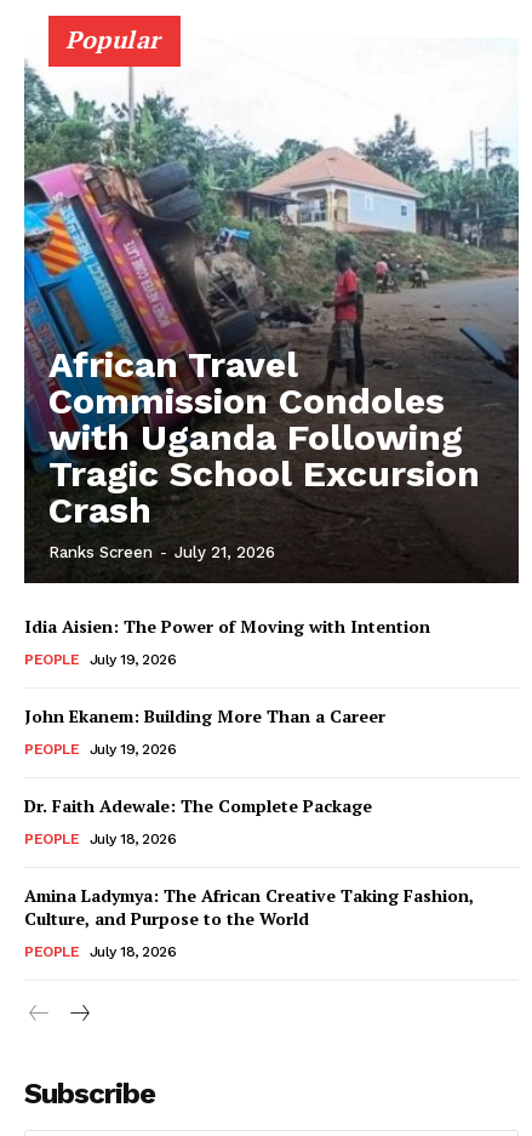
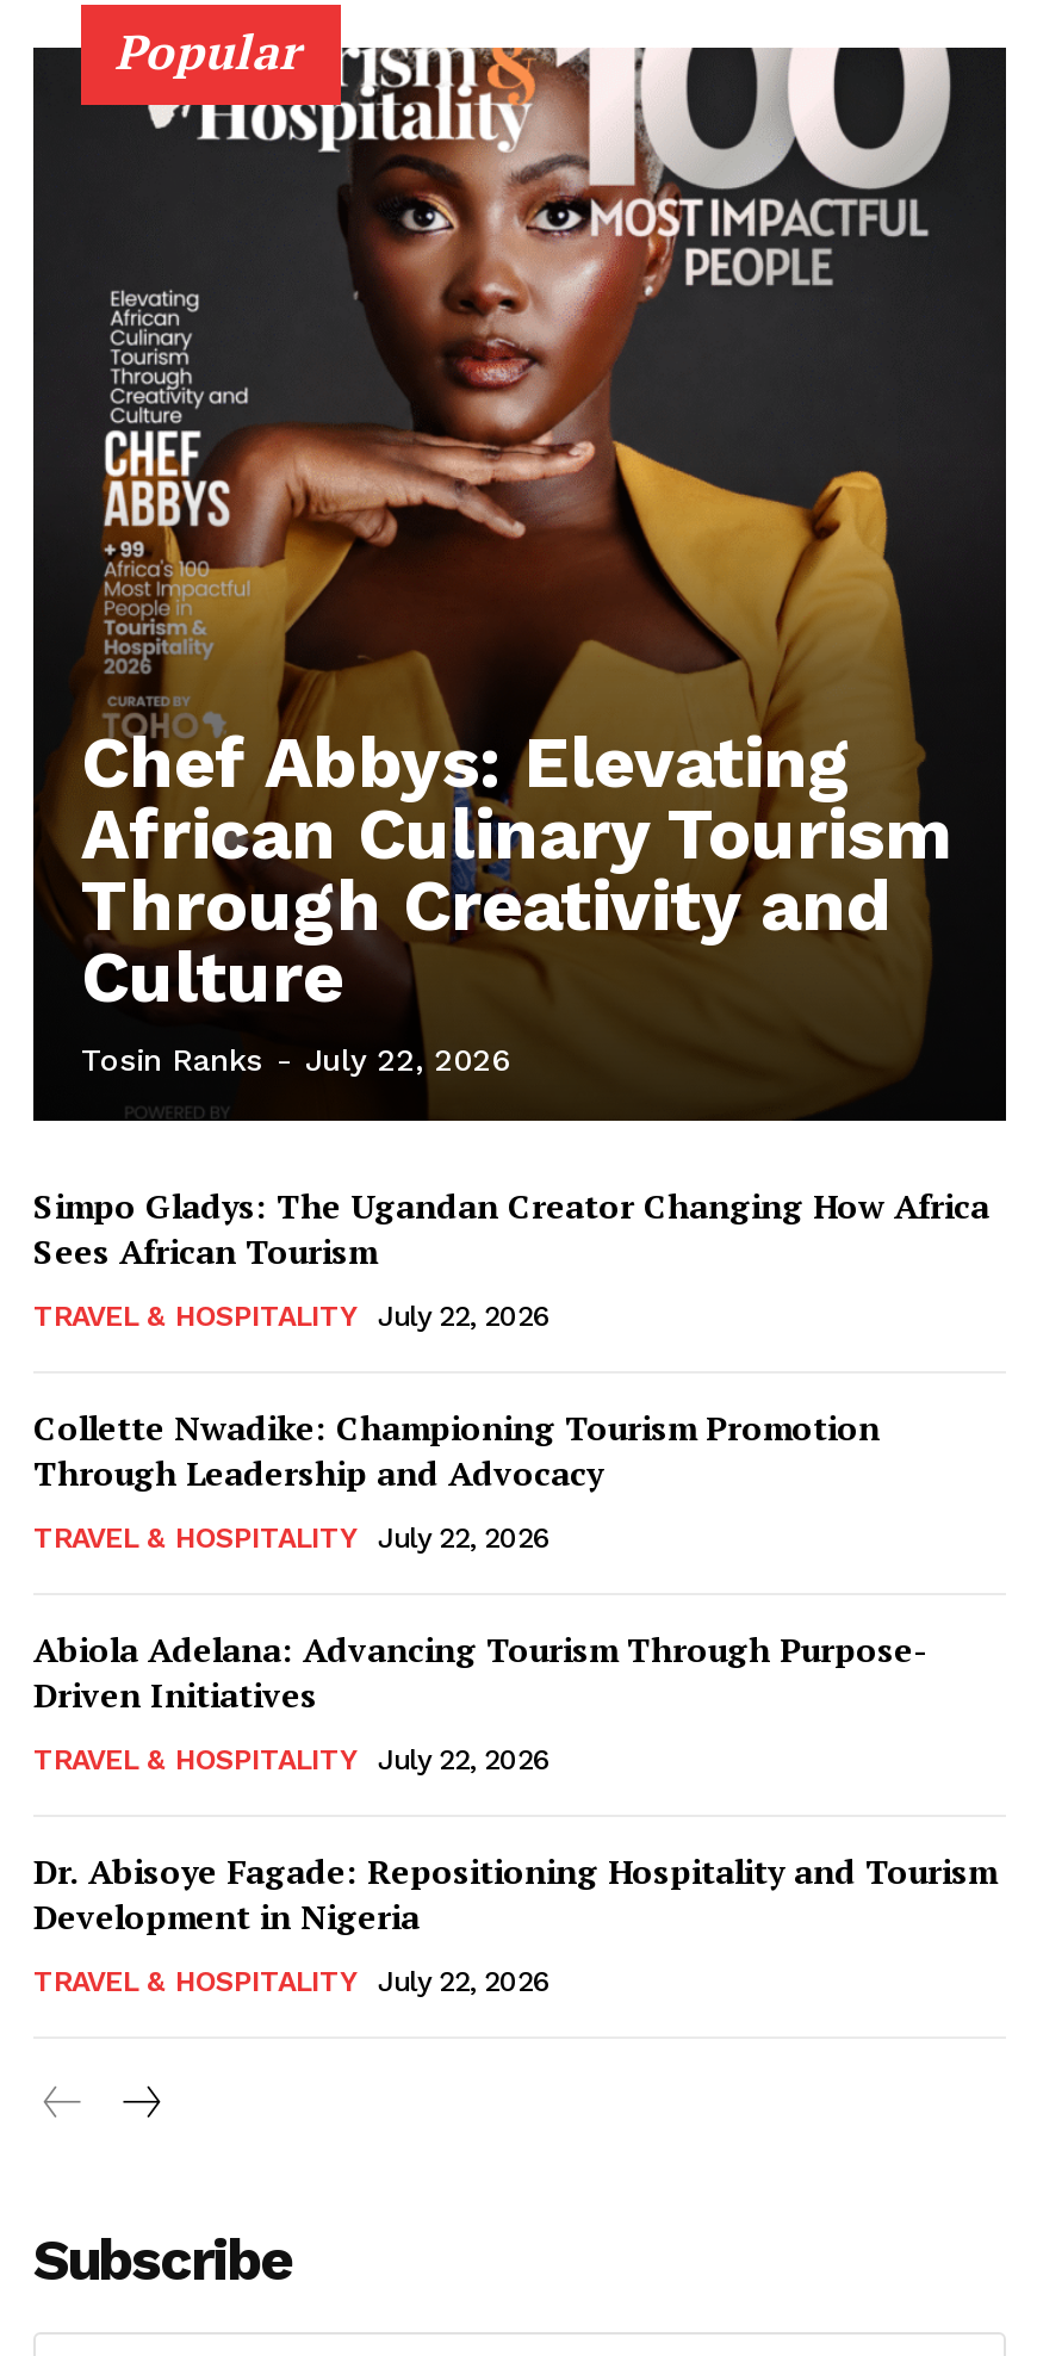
- [image]
- African Travel
- Commission Condoles
- with Uganda Following
- Tragic School Excursion
- Crash
- Ranks Screen - July 21, 2026
+ [image]
+ Chef Abbys: Elevating
+ African Culinary Tourism
+ Through Creativity and
+ Culture
+ Tosin Ranks - July 22, 2026

- Idia Aisien: The Power of Moving with Intention
+ Simpo Gladys: The Ugandan Creator Changing How Africa
+ Sees African Tourism

- PEOPLE
- July 19, 2026
+ TRAVEL & HOSPITALITY
+ July 22, 2026

- John Ekanem: Building More Than a Career
+ Collette Nwadike: Championing Tourism Promotion
+ Through Leadership and Advocacy

- PEOPLE
- July 19, 2026
+ TRAVEL & HOSPITALITY
+ July 22, 2026

- Dr. Faith Adewale: The Complete Package
+ Abiola Adelana: Advancing Tourism Through Purpose-
+ Driven Initiatives

- PEOPLE
- July 18, 2026
+ TRAVEL & HOSPITALITY
+ July 22, 2026

- Amina Ladymya: The African Creative Taking Fashion,
- Culture, and Purpose to the World
+ Dr. Abisoye Fagade: Repositioning Hospitality and Tourism
+ Development in Nigeria

- PEOPLE
- July 18, 2026
+ TRAVEL & HOSPITALITY
+ July 22, 2026
